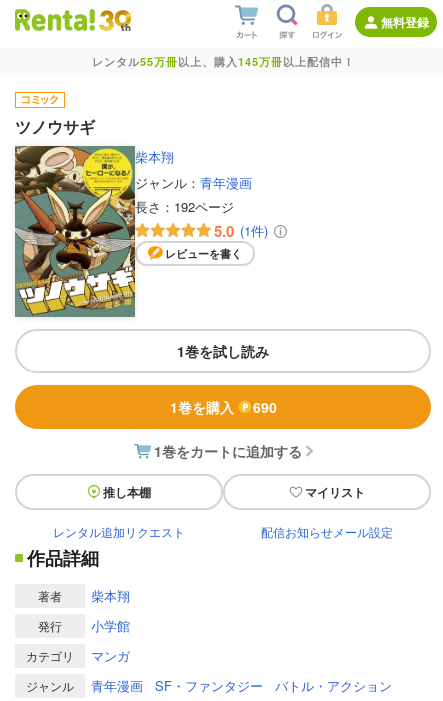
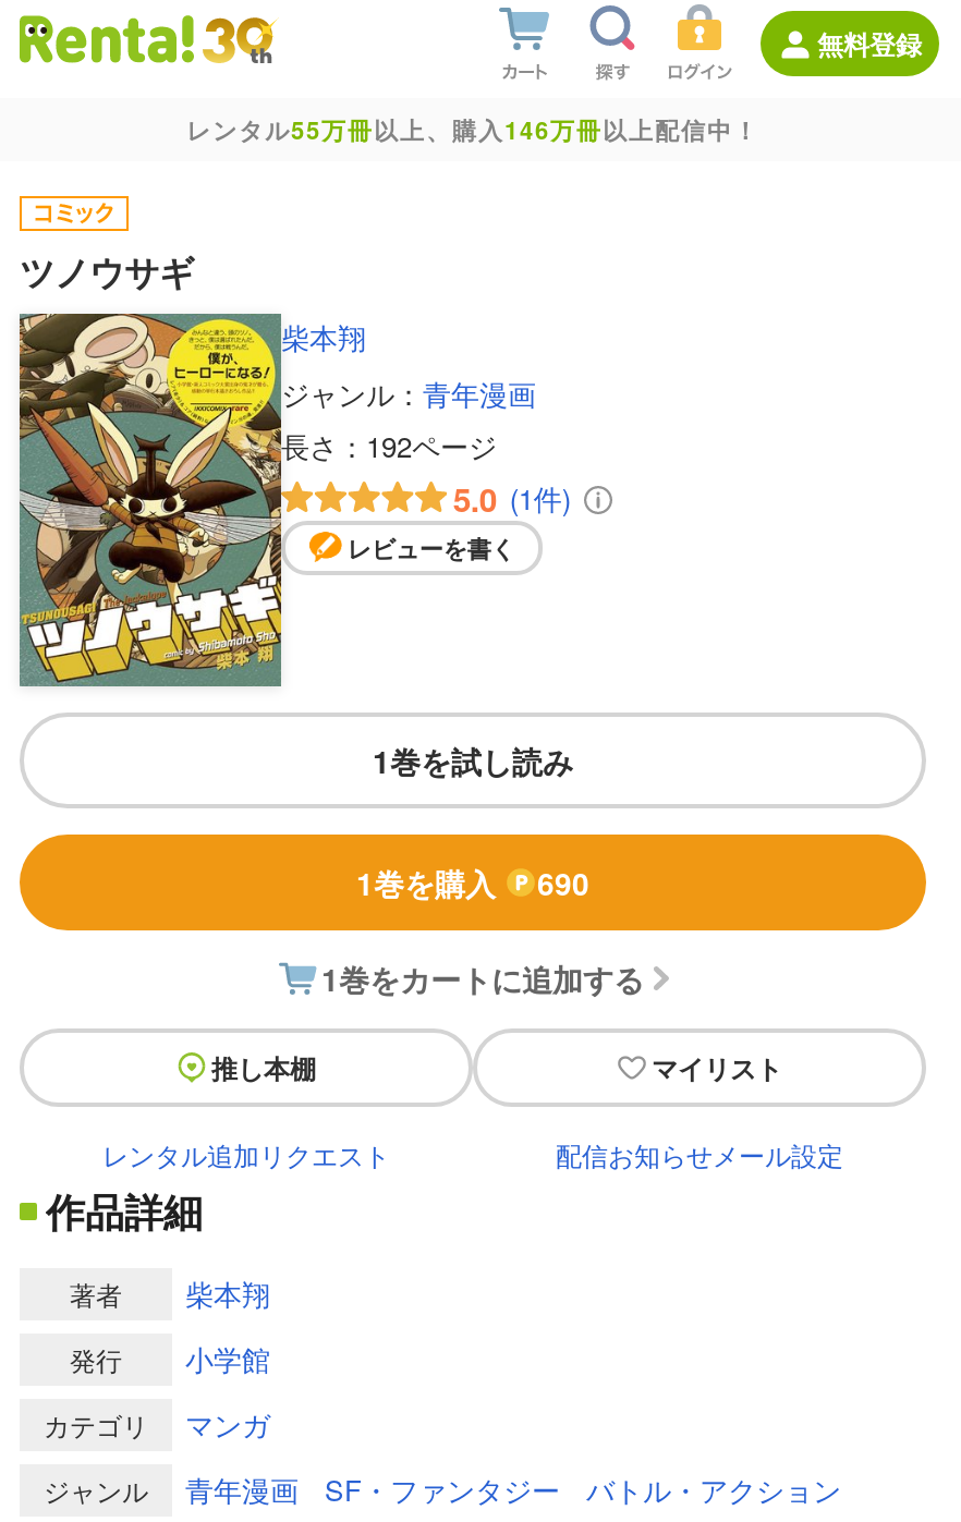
- レンタル55万冊以上、購入145万冊以上配信中！
+ レンタル55万冊以上、購入146万冊以上配信中！
